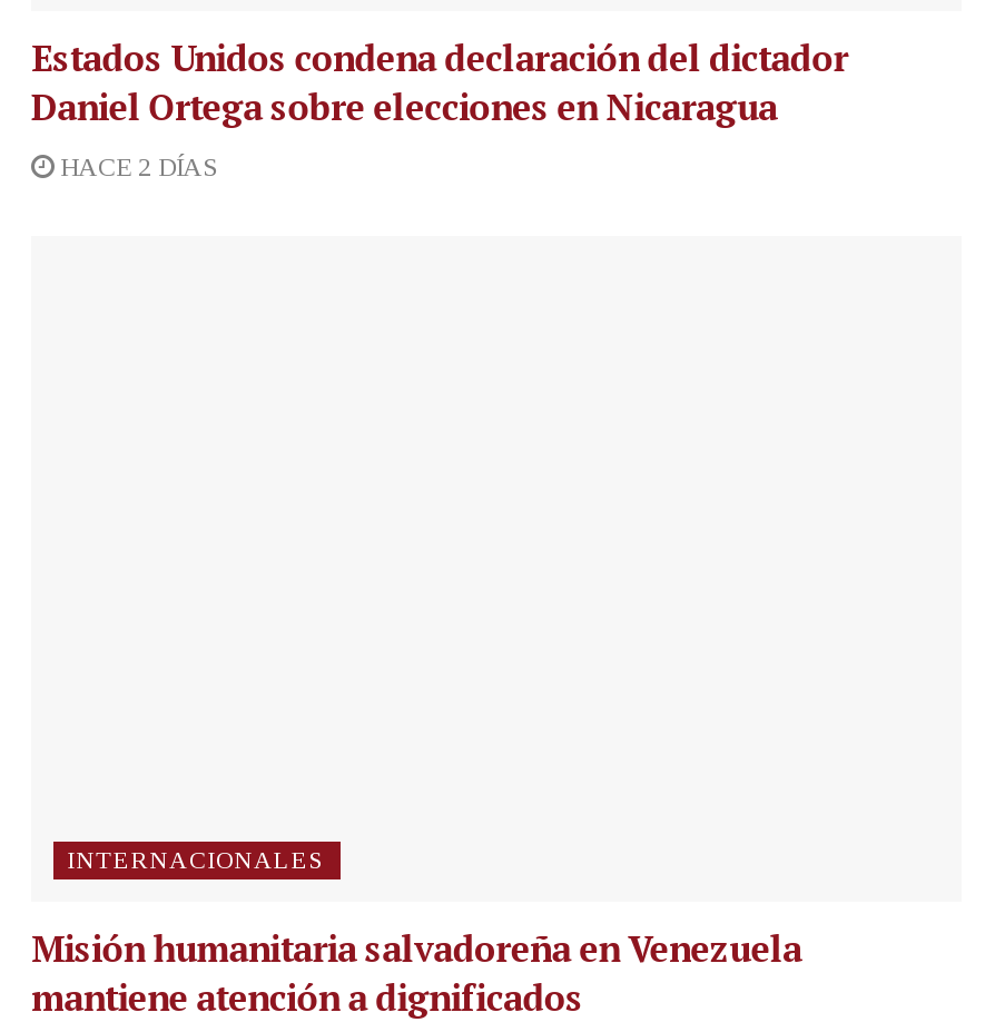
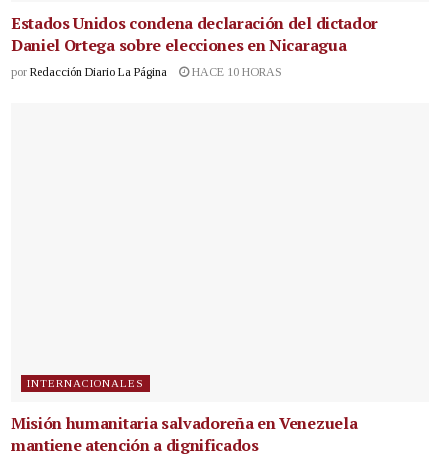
- HACE 2 DÍAS
+ por Redacción Diario La Página
+ HACE 10 HORAS
